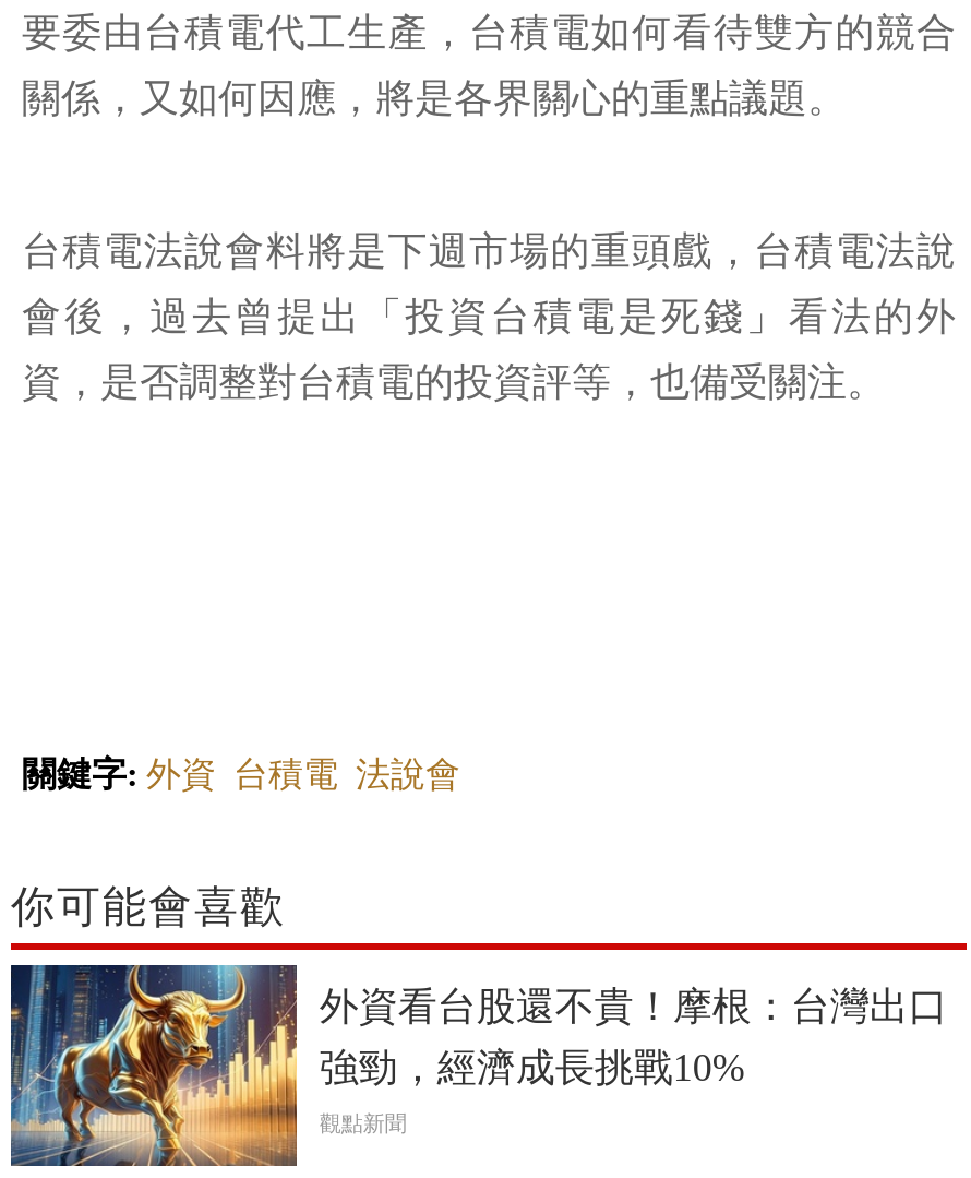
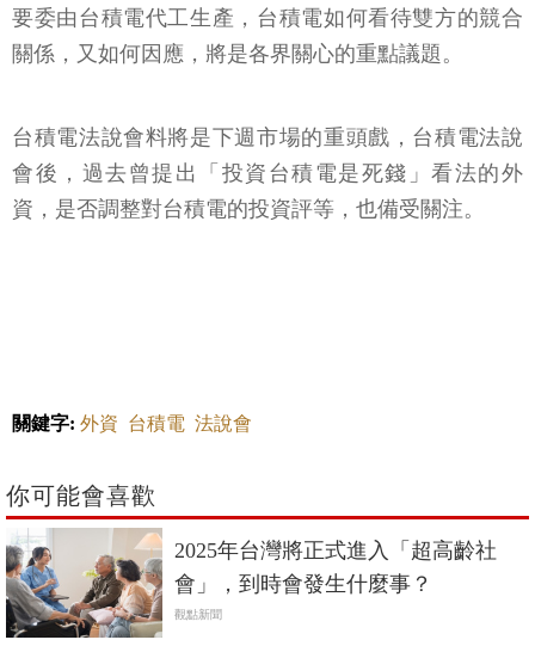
- [image]
- 外資看台股還不貴！摩根：台灣出口
- 強勁，經濟成長挑戰10%
+ [image]
+ 2025年台灣將正式進入「超高齡社
+ 會」，到時會發生什麼事？
